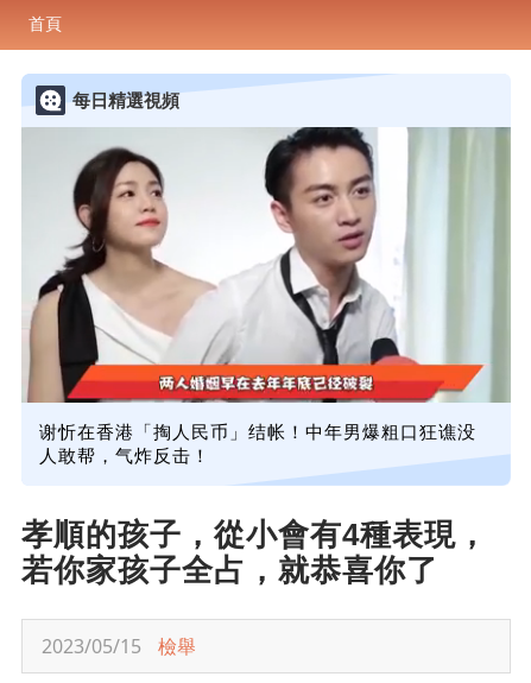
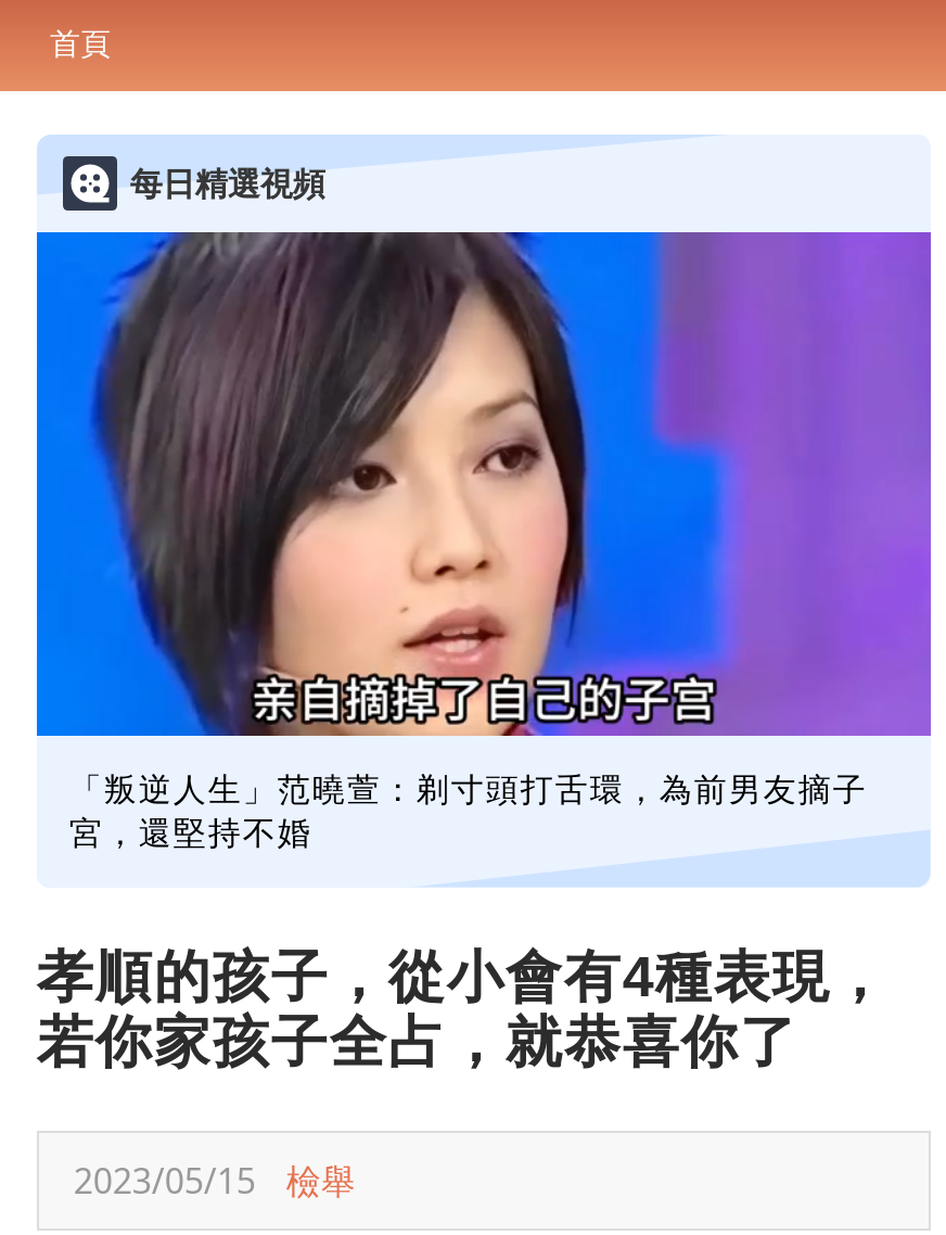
- [image]
- 谢忻在香港「掏人民币」结帐！中年男爆粗口狂谯没
- 人敢帮，气炸反击！
+ [image]
+ 「叛逆人生」范曉萱：剃寸頭打舌環，為前男友摘子
+ 宮，還堅持不婚
